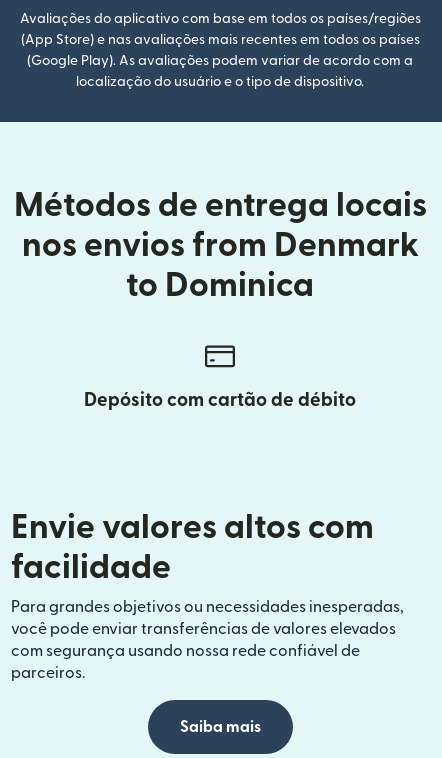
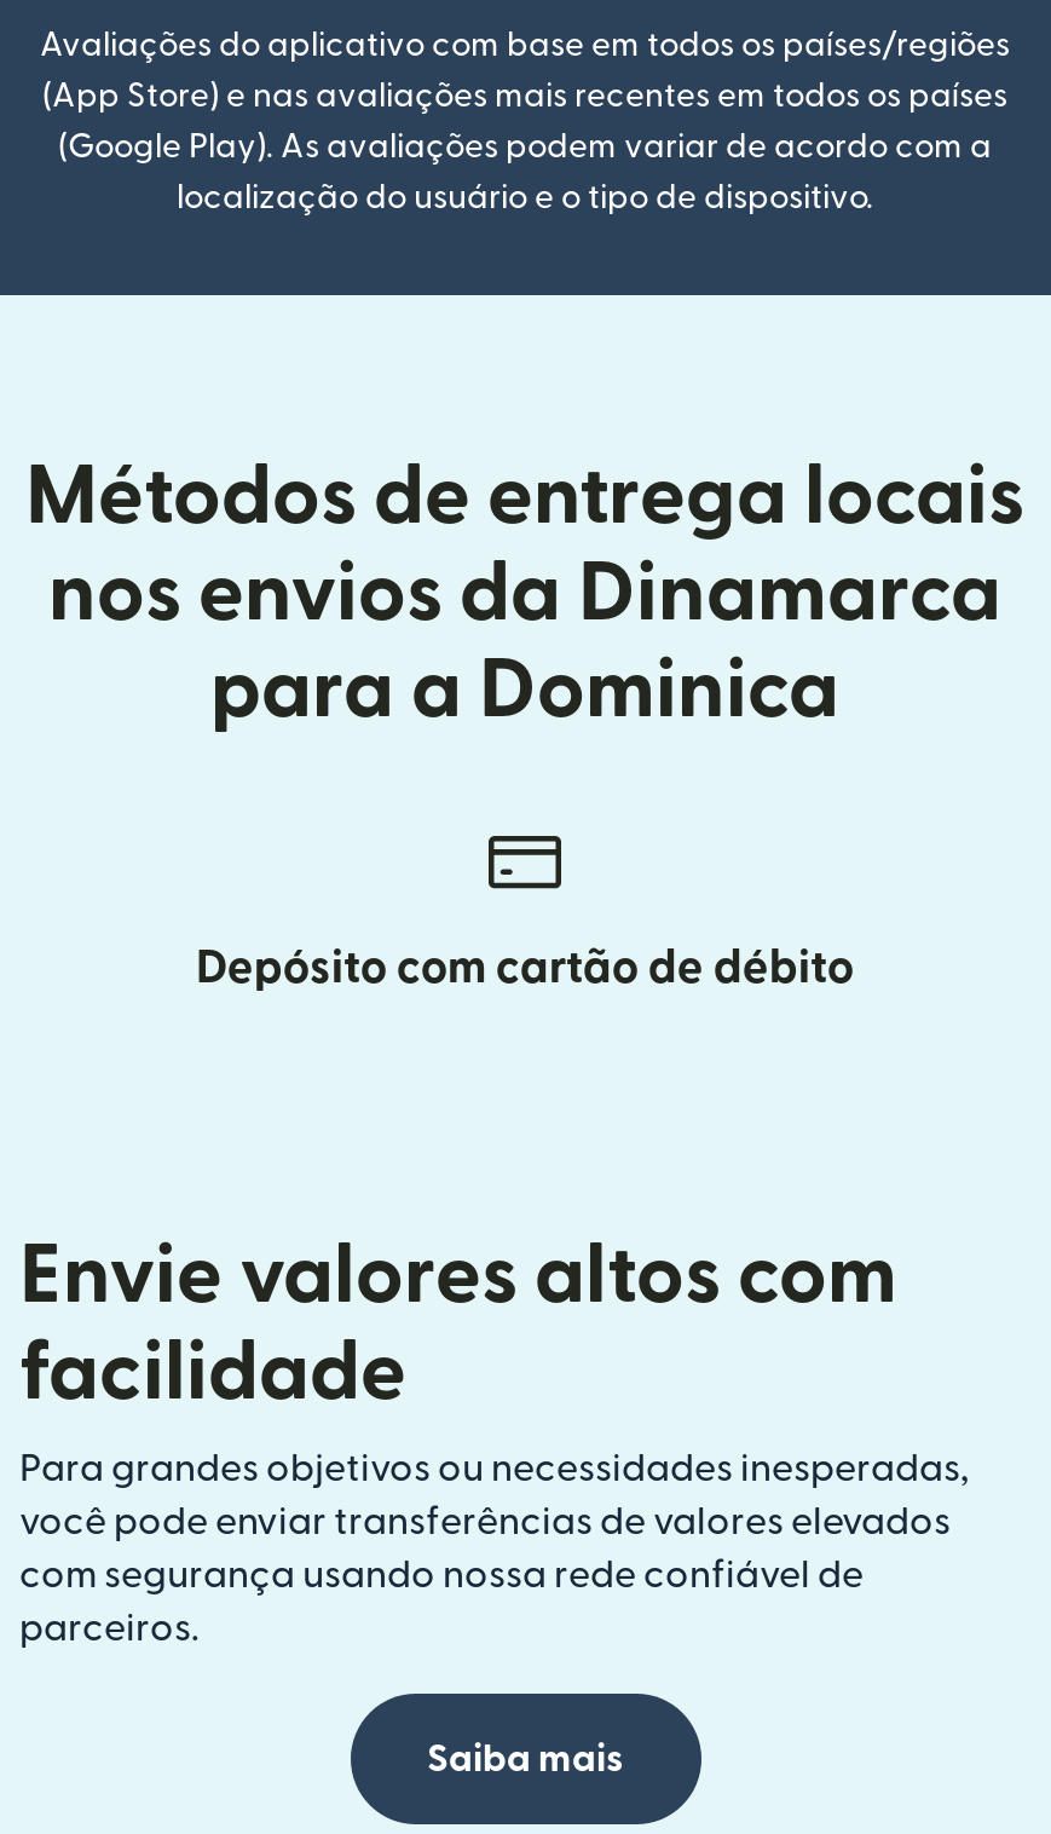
- nos envios from Denmark
- to Dominica
+ nos envios da Dinamarca
+ para a Dominica
